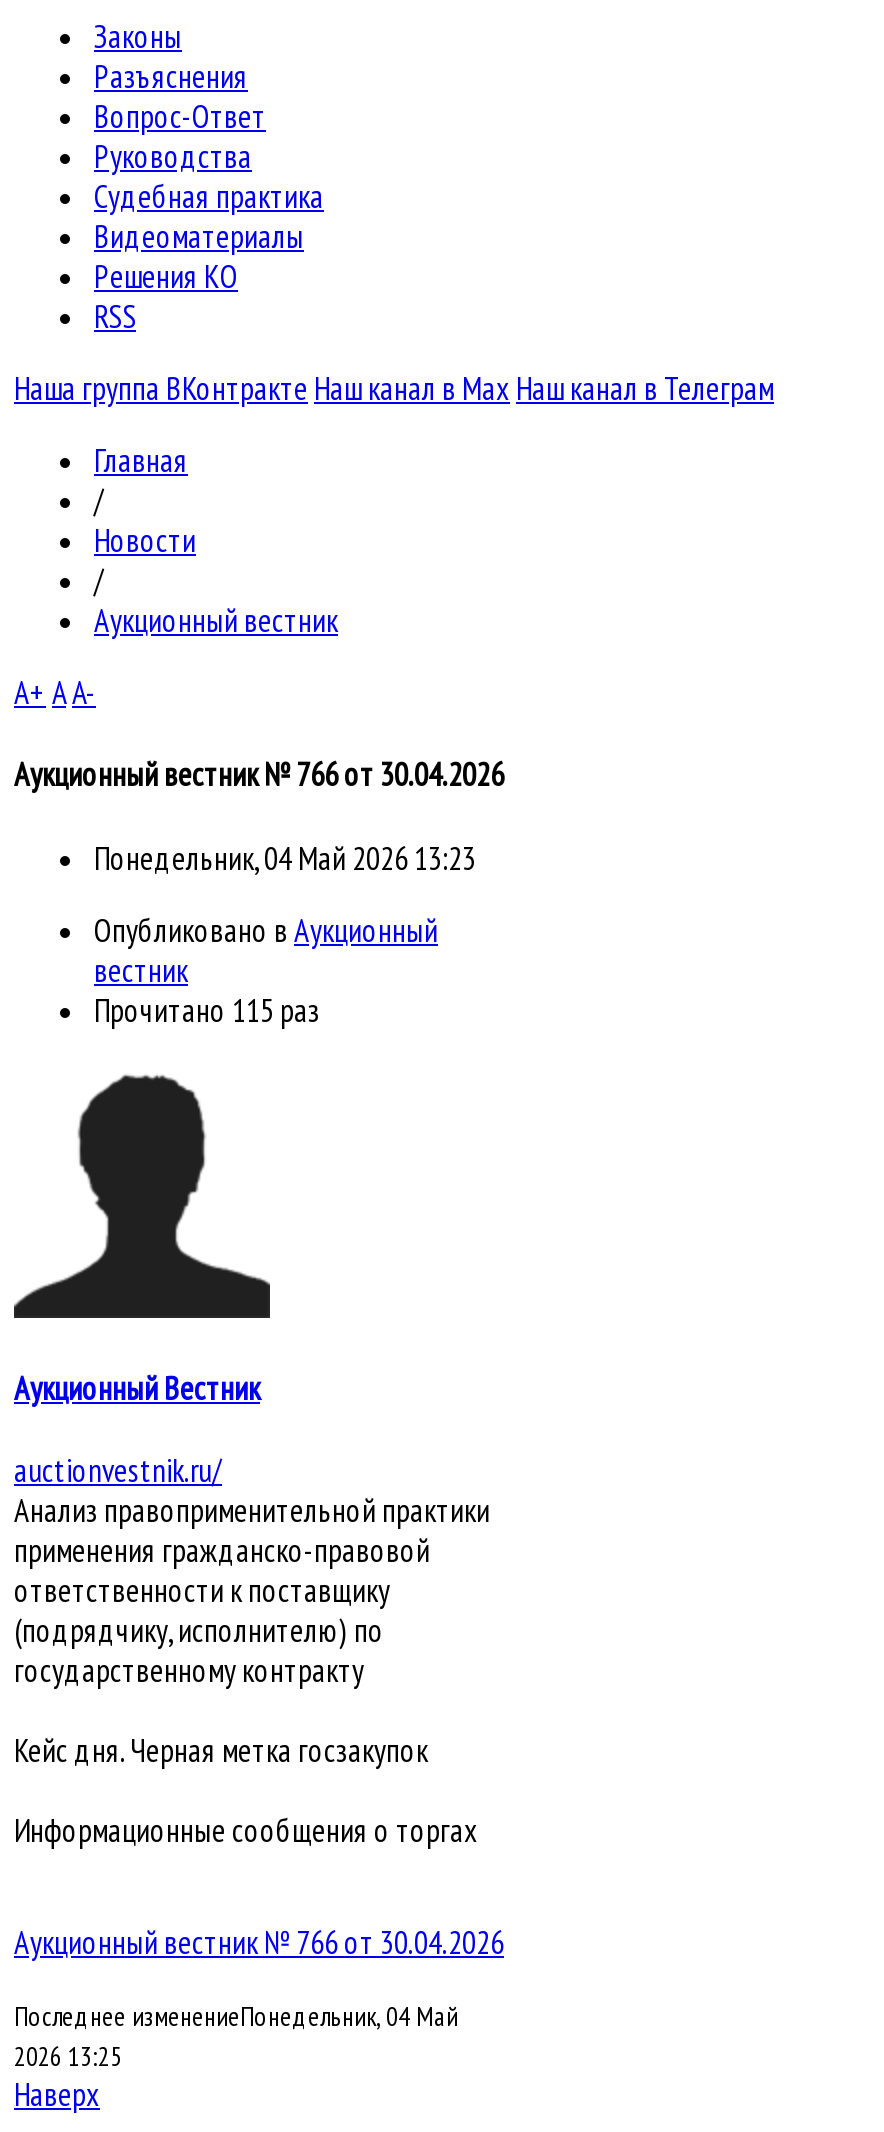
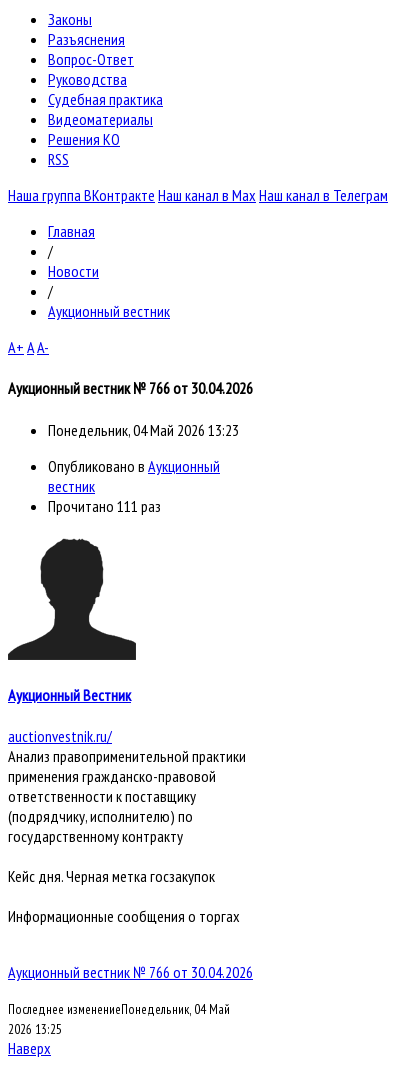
- Прочитано 115 раз
+ Прочитано 111 раз
